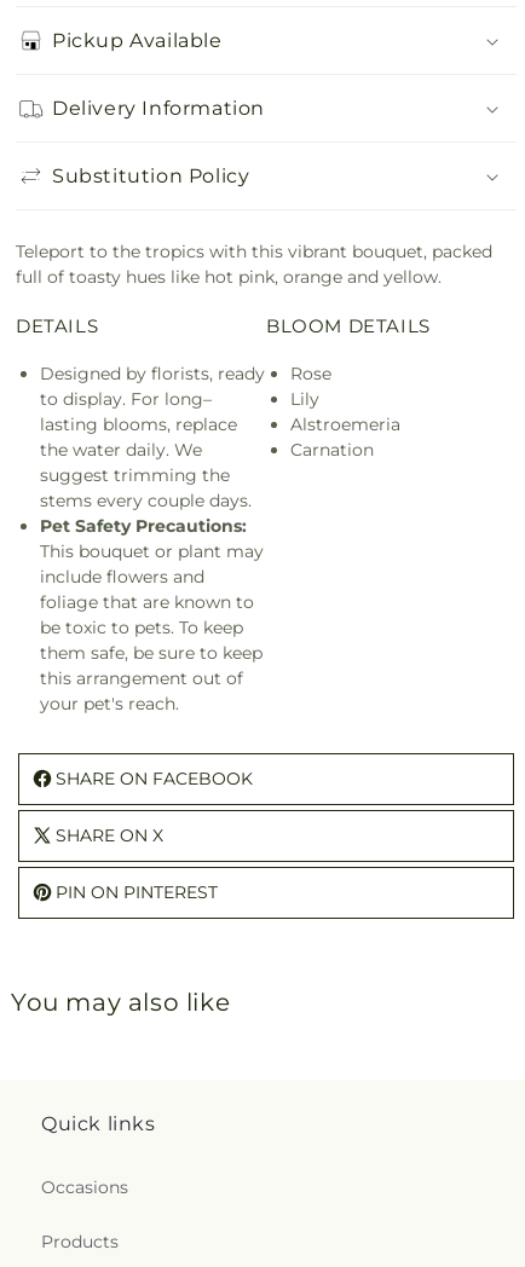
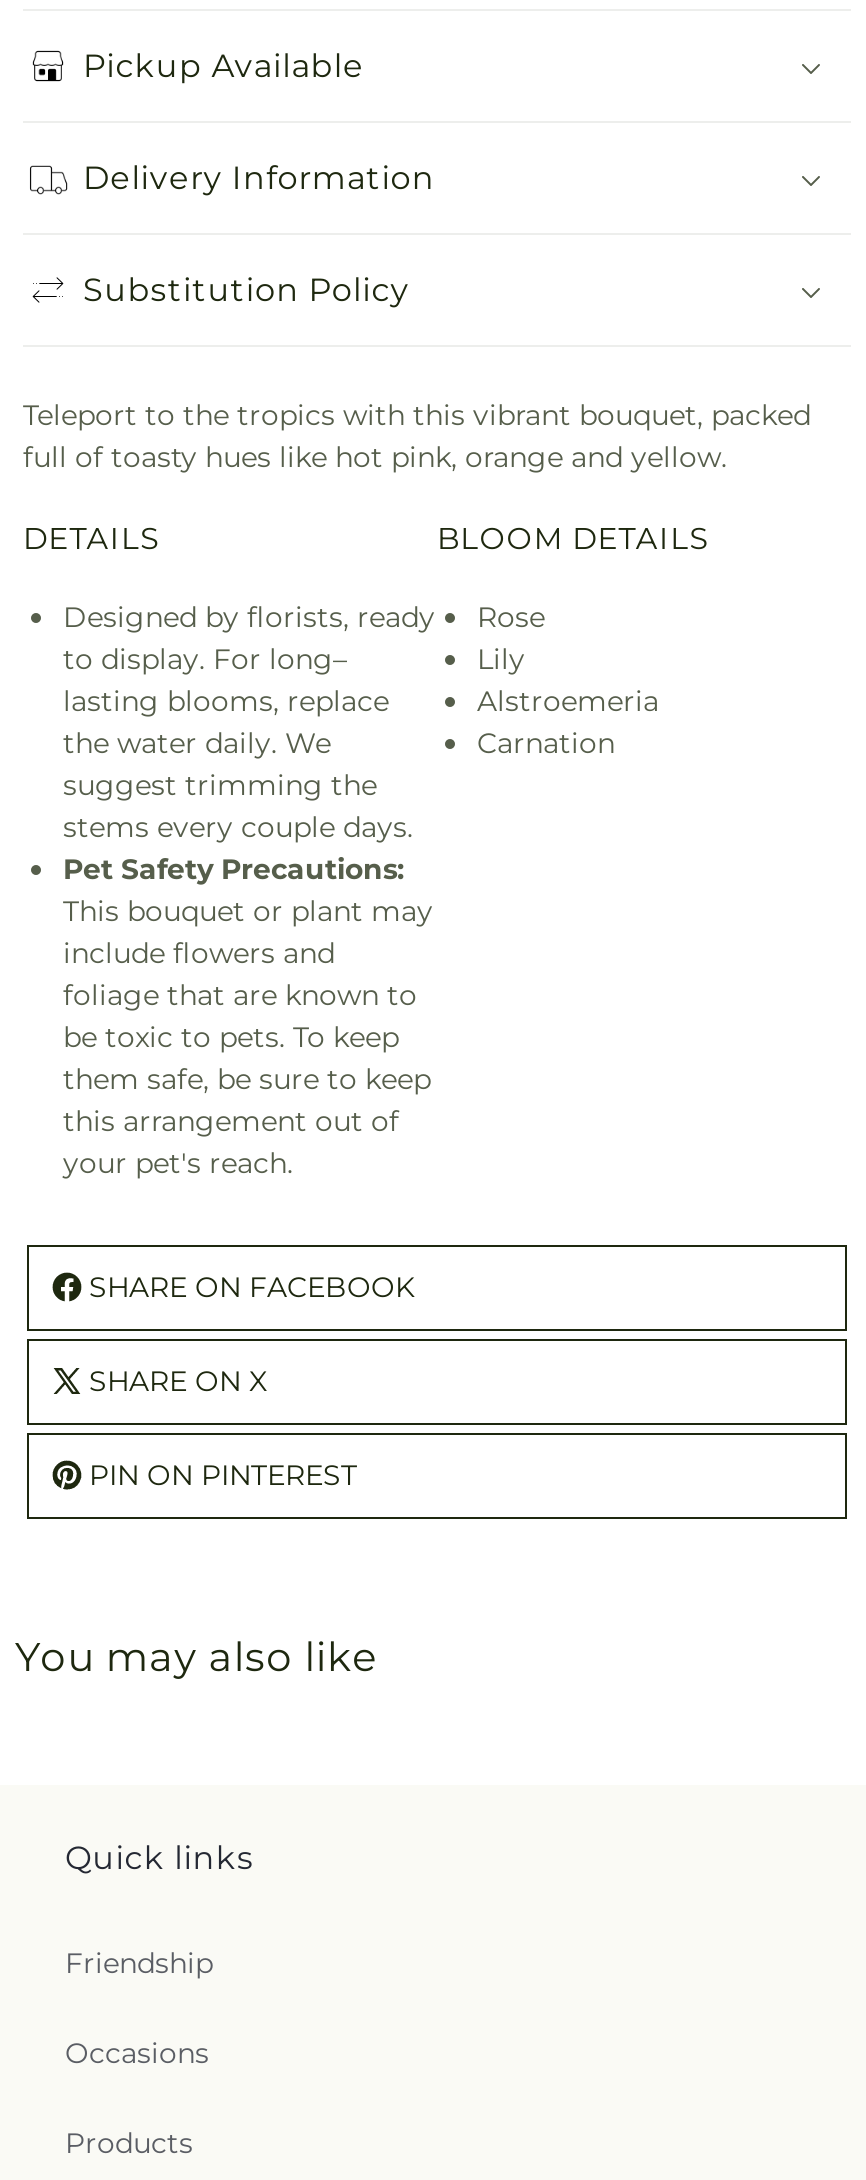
+ Friendship
